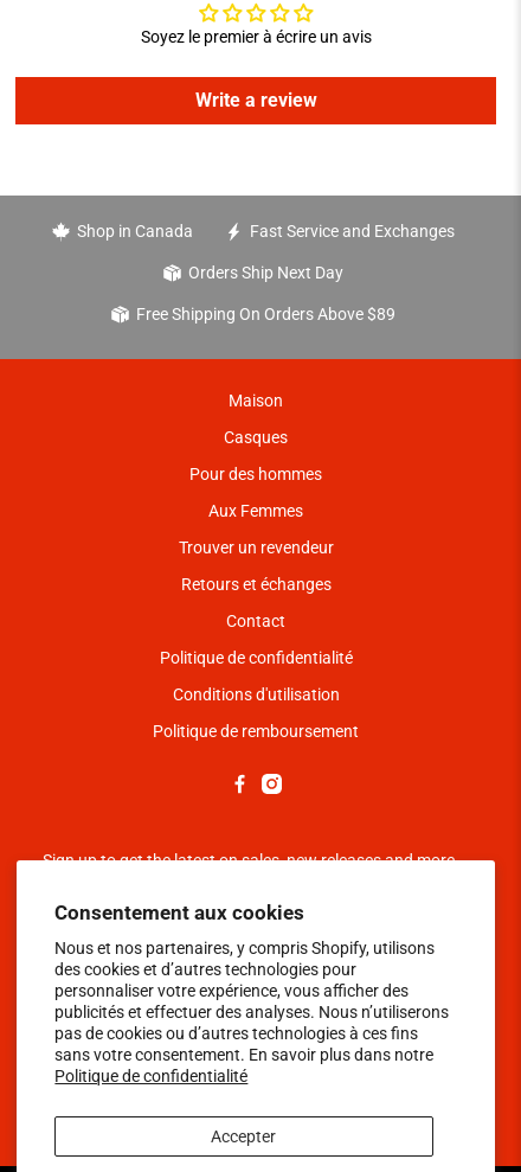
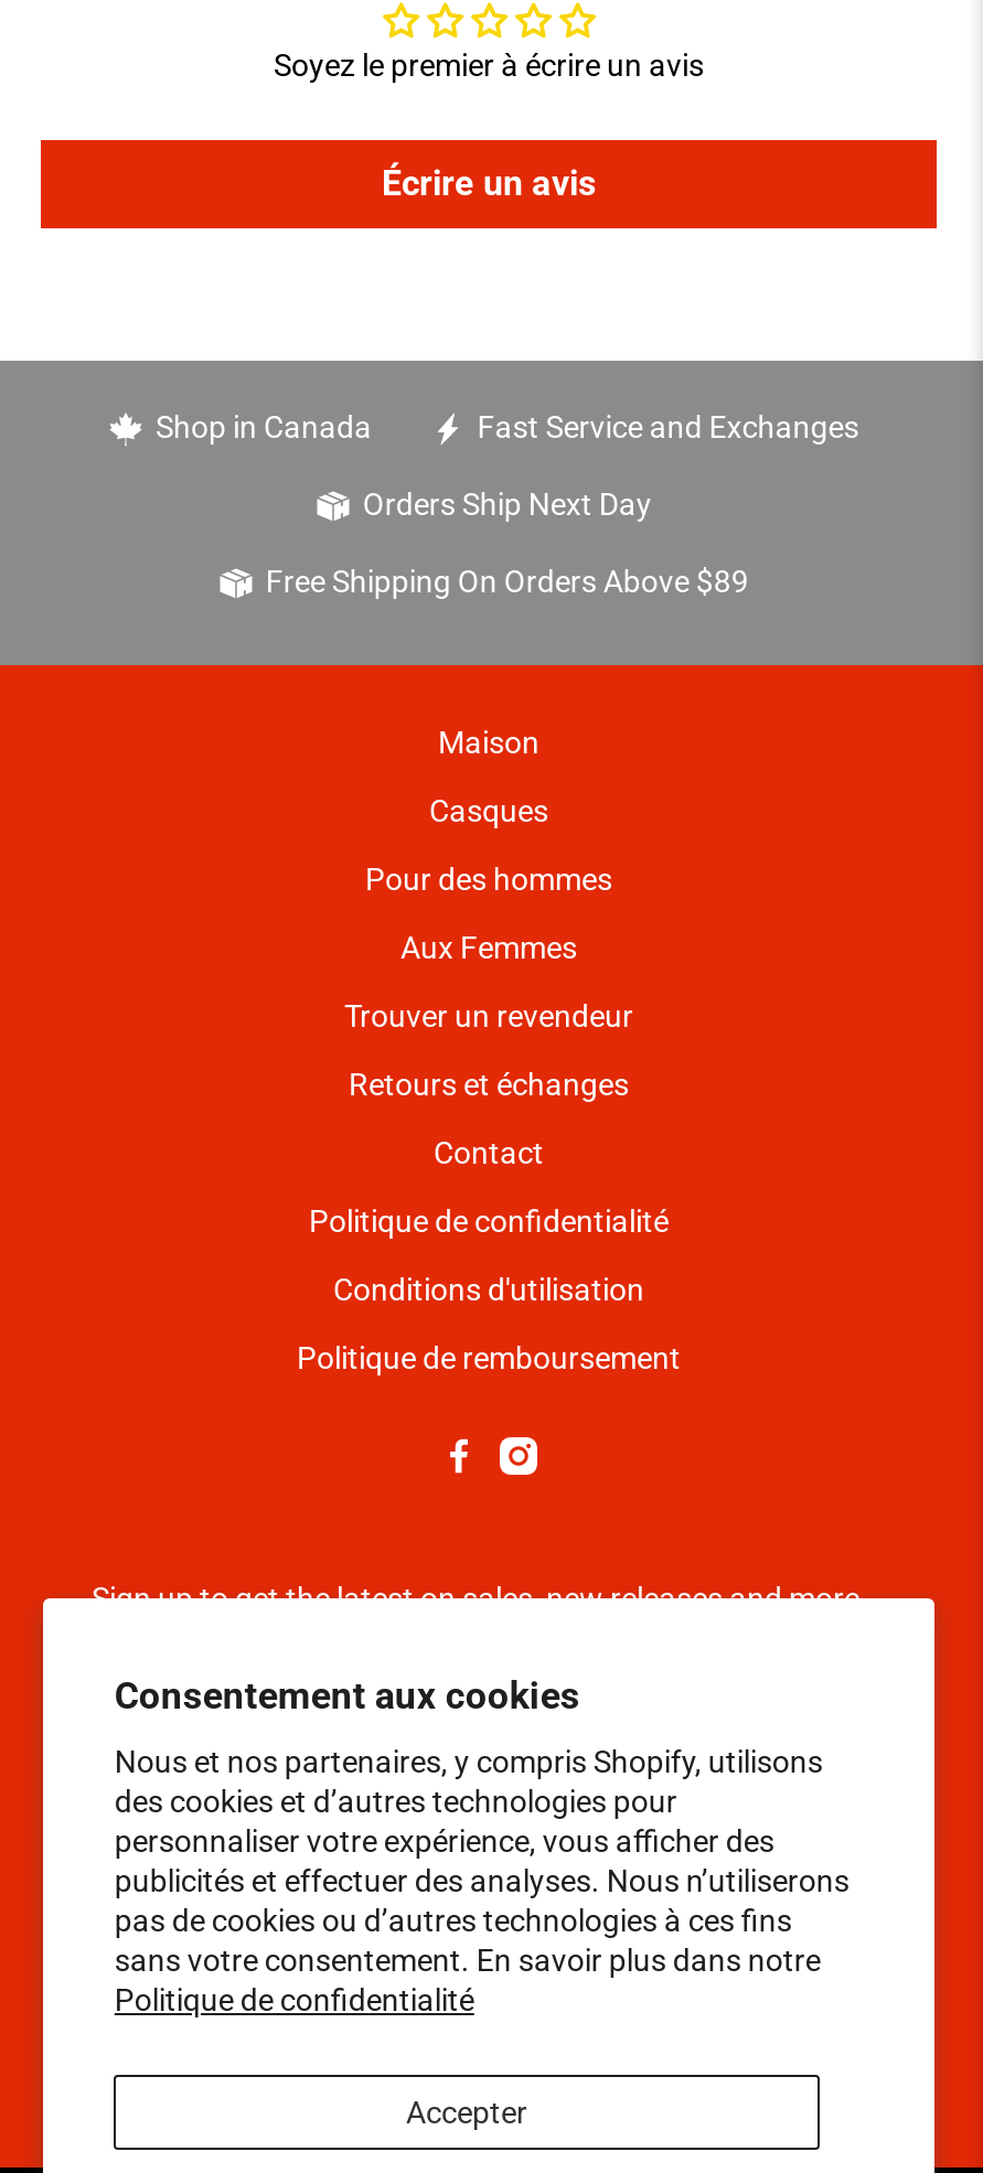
- Write a review
+ Écrire un avis
